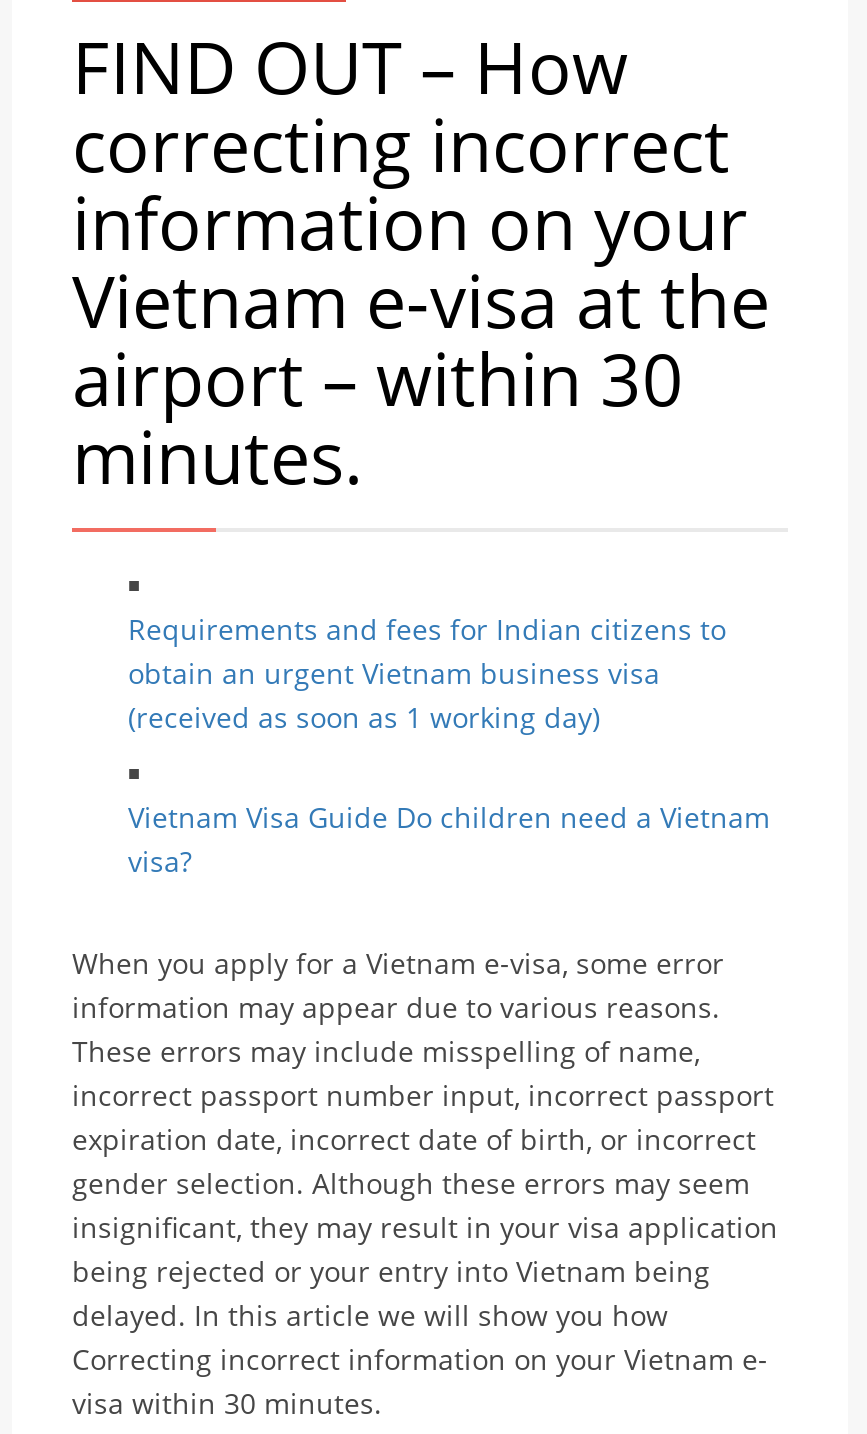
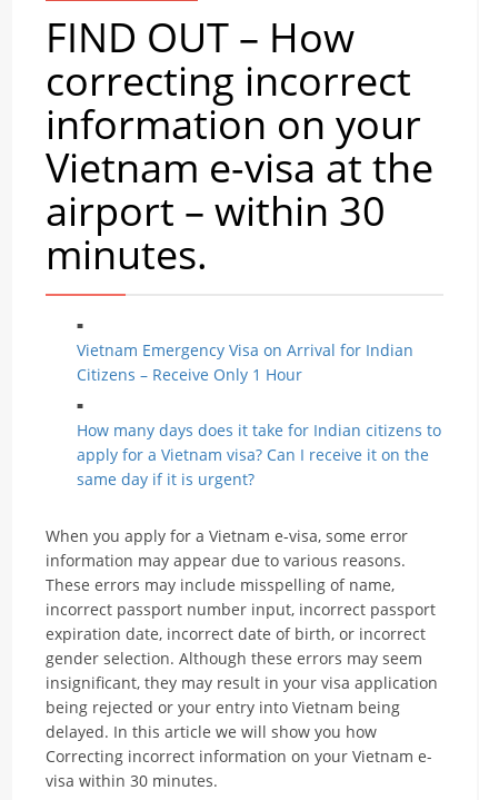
- Requirements and fees for Indian citizens to
- obtain an urgent Vietnam business visa
- (received as soon as 1 working day)
+ Vietnam Emergency Visa on Arrival for Indian
+ Citizens – Receive Only 1 Hour

- Vietnam Visa Guide Do children need a Vietnam
- visa?
+ How many days does it take for Indian citizens to
+ apply for a Vietnam visa? Can I receive it on the
+ same day if it is urgent?
